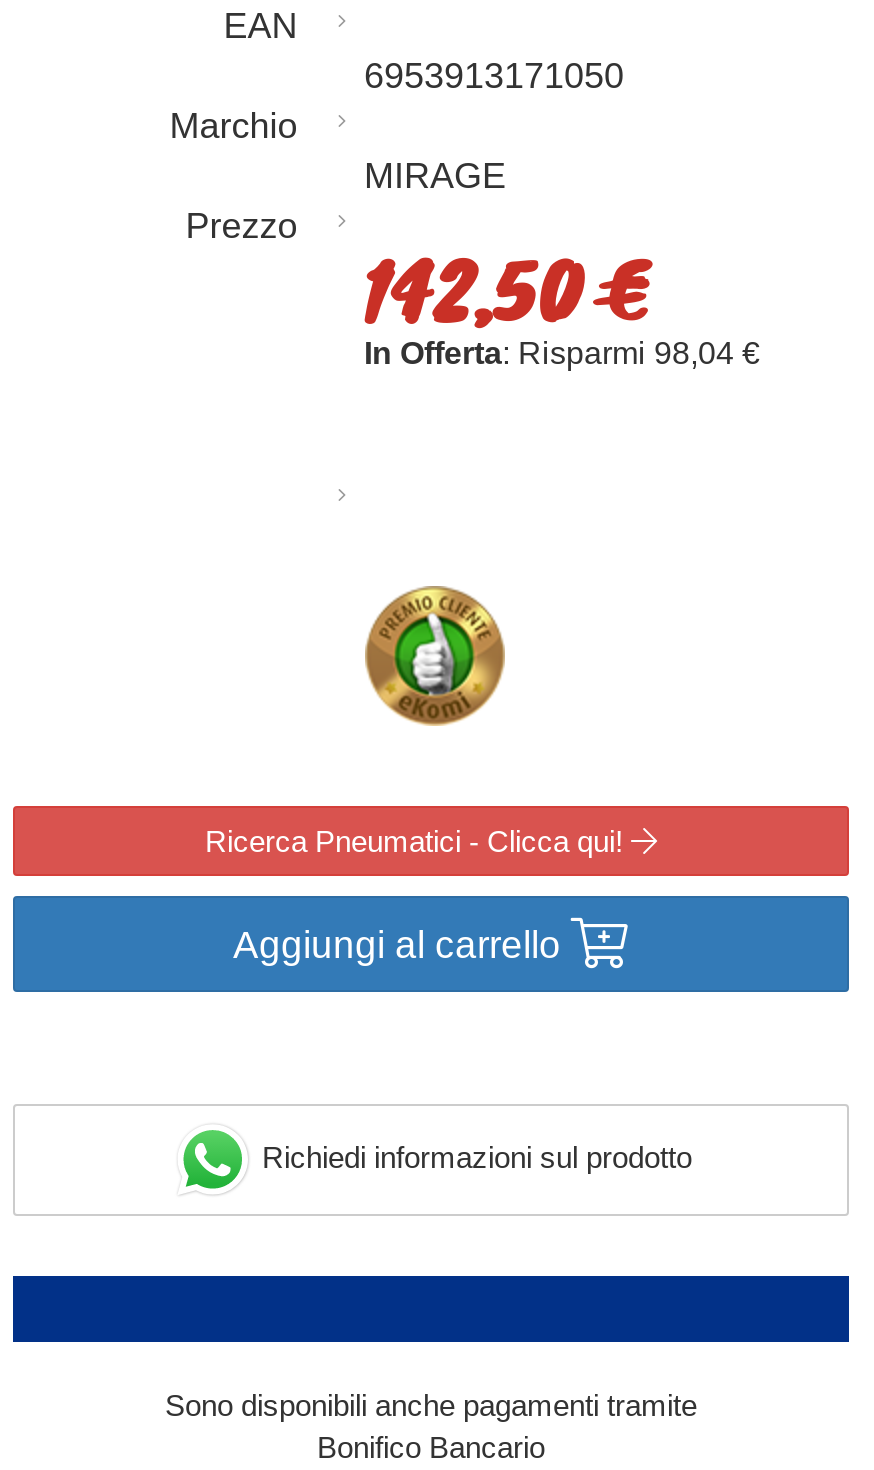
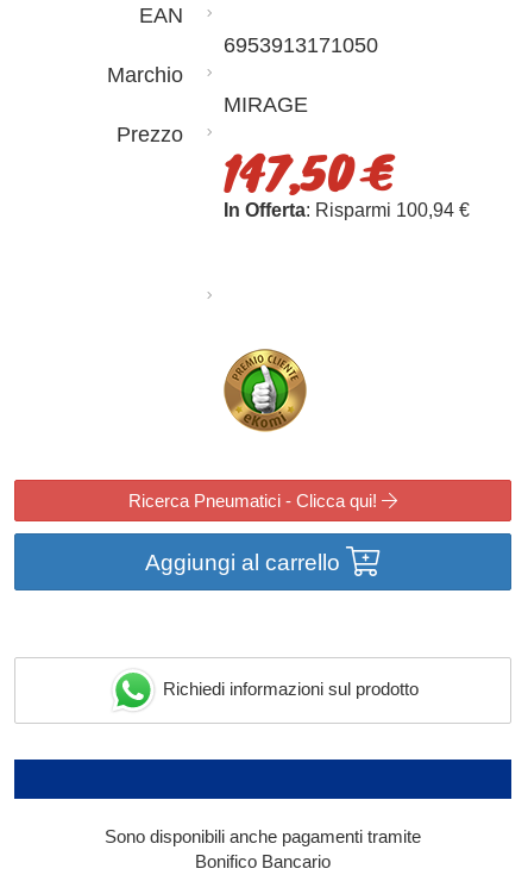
- 142,50 €
+ 147,50 €

- In Offerta: Risparmi 98,04 €
+ In Offerta: Risparmi 100,94 €
